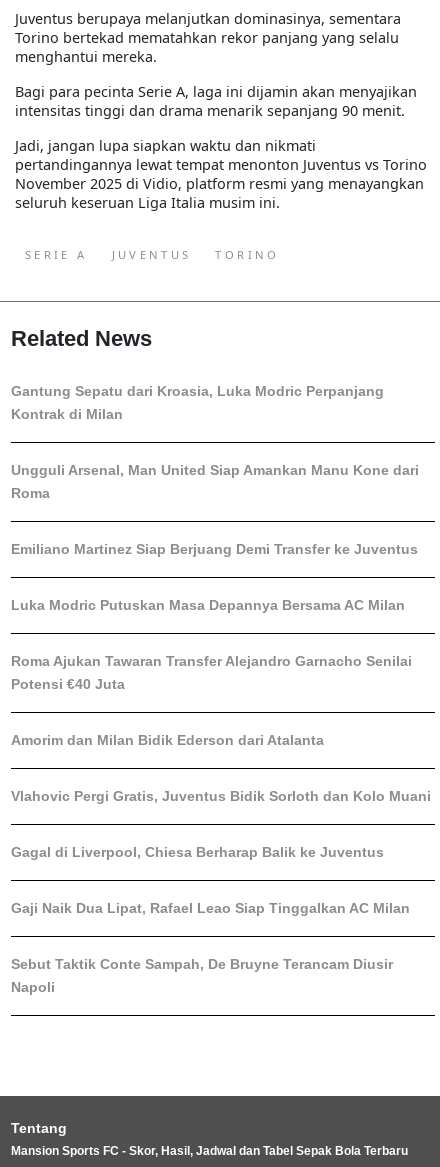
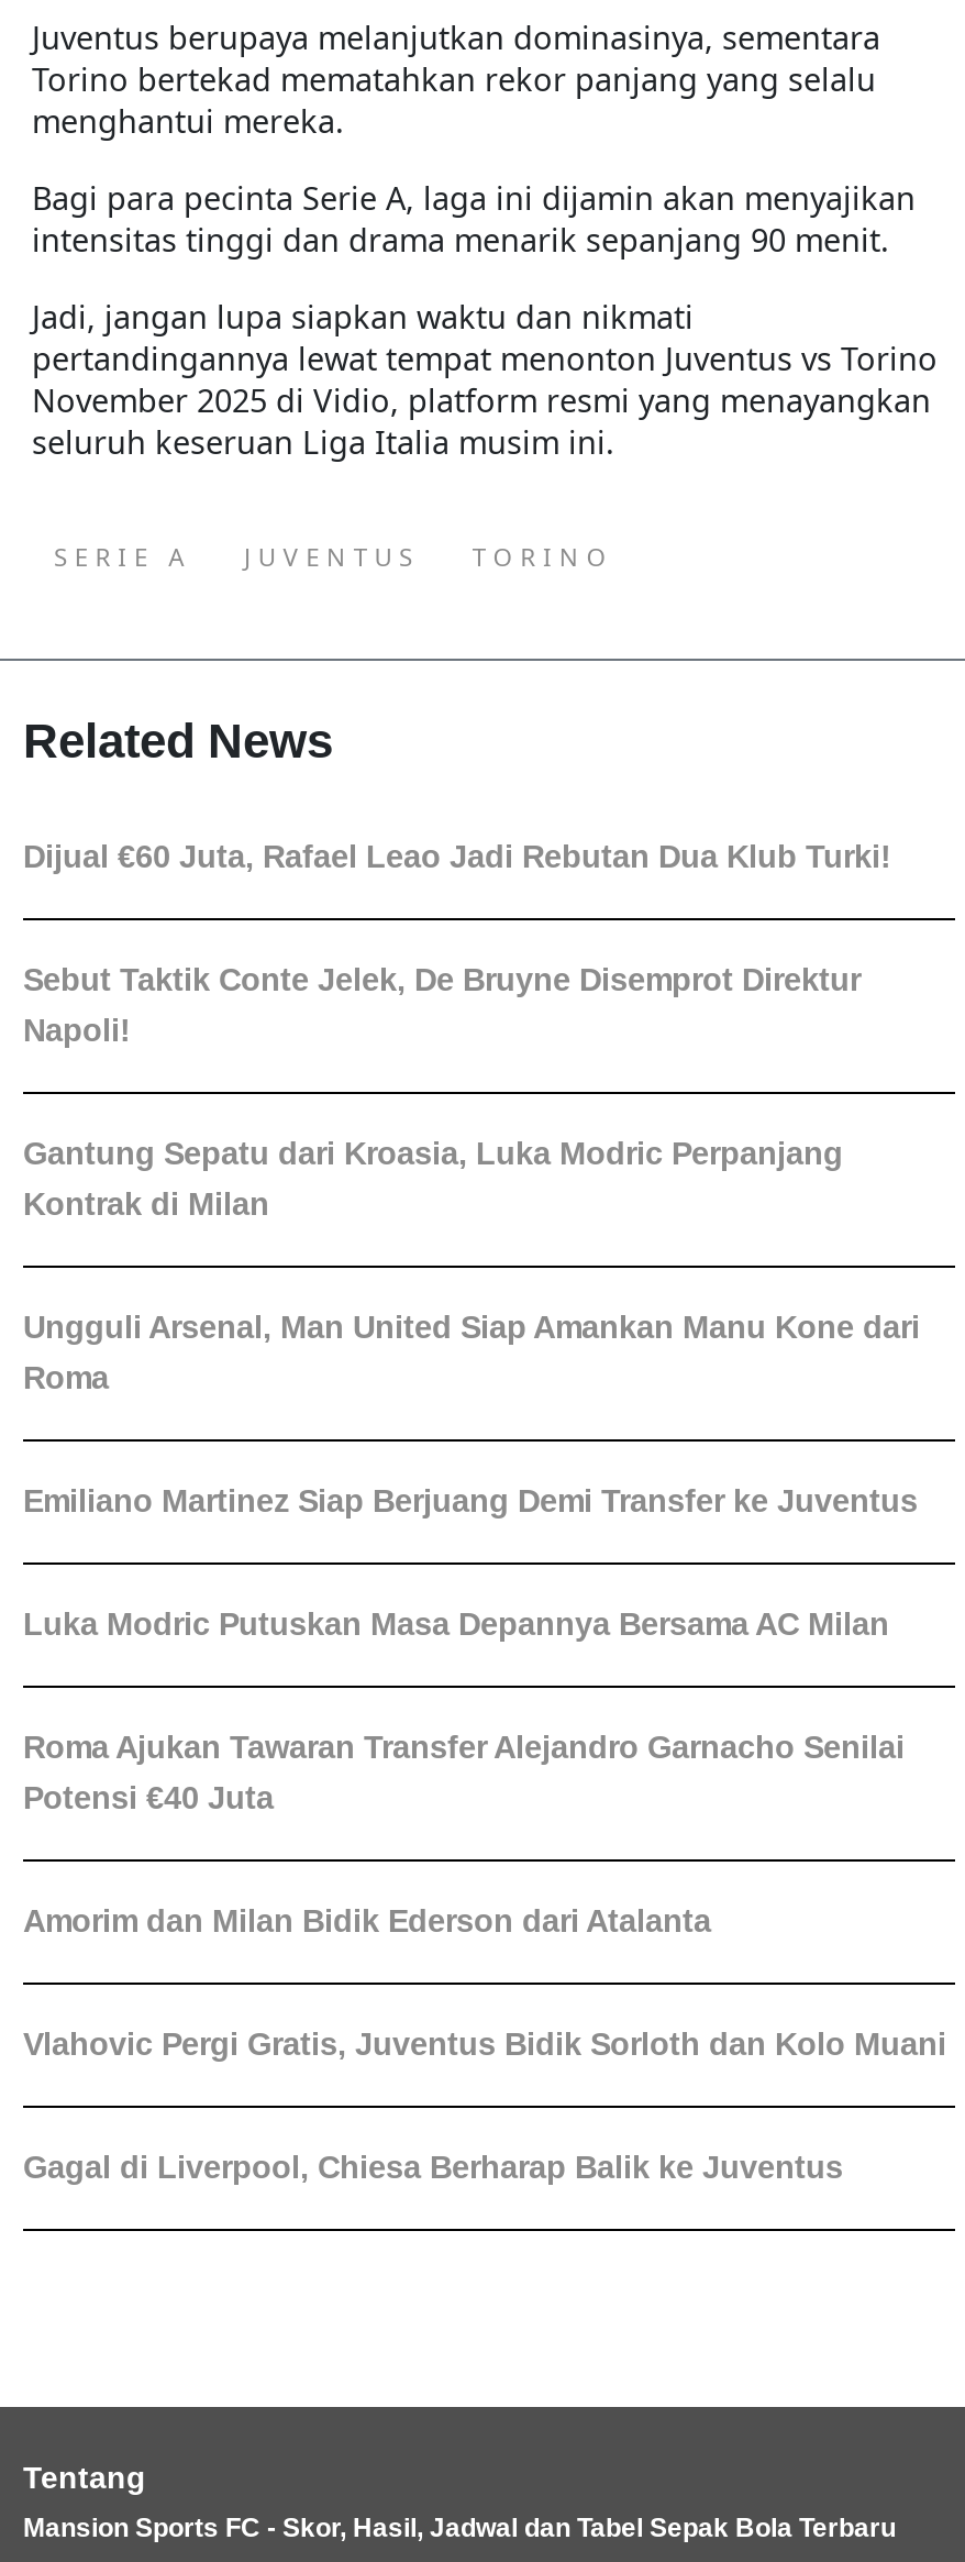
+ Dijual €60 Juta, Rafael Leao Jadi Rebutan Dua Klub Turki!
+ Sebut Taktik Conte Jelek, De Bruyne Disemprot Direktur
+ Napoli!

moved down: Gantung Sepatu dari Kroasia, Luka Modric Perpanjang | Kontrak di Milan | Ungguli Arsenal, Man United Siap Amankan Manu Kone dari | ... | Vlahovic Pergi Gratis, Juventus Bidik Sorloth dan Kolo Muani | Gagal di Liverpool, Chiesa Berharap Balik ke Juventus

- Gaji Naik Dua Lipat, Rafael Leao Siap Tinggalkan AC Milan
- Sebut Taktik Conte Sampah, De Bruyne Terancam Diusir
- Napoli
